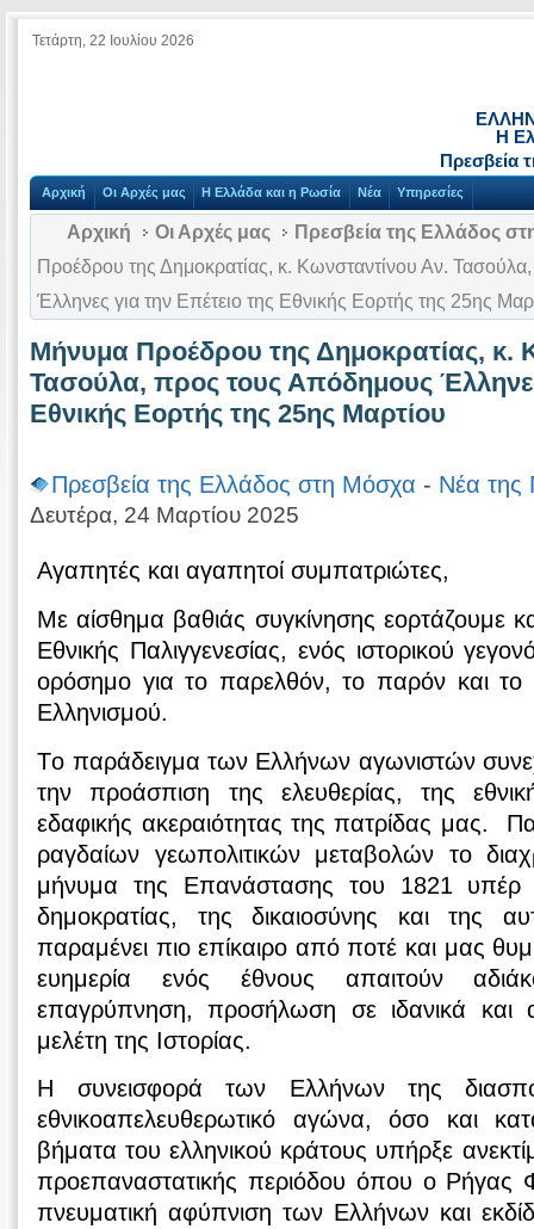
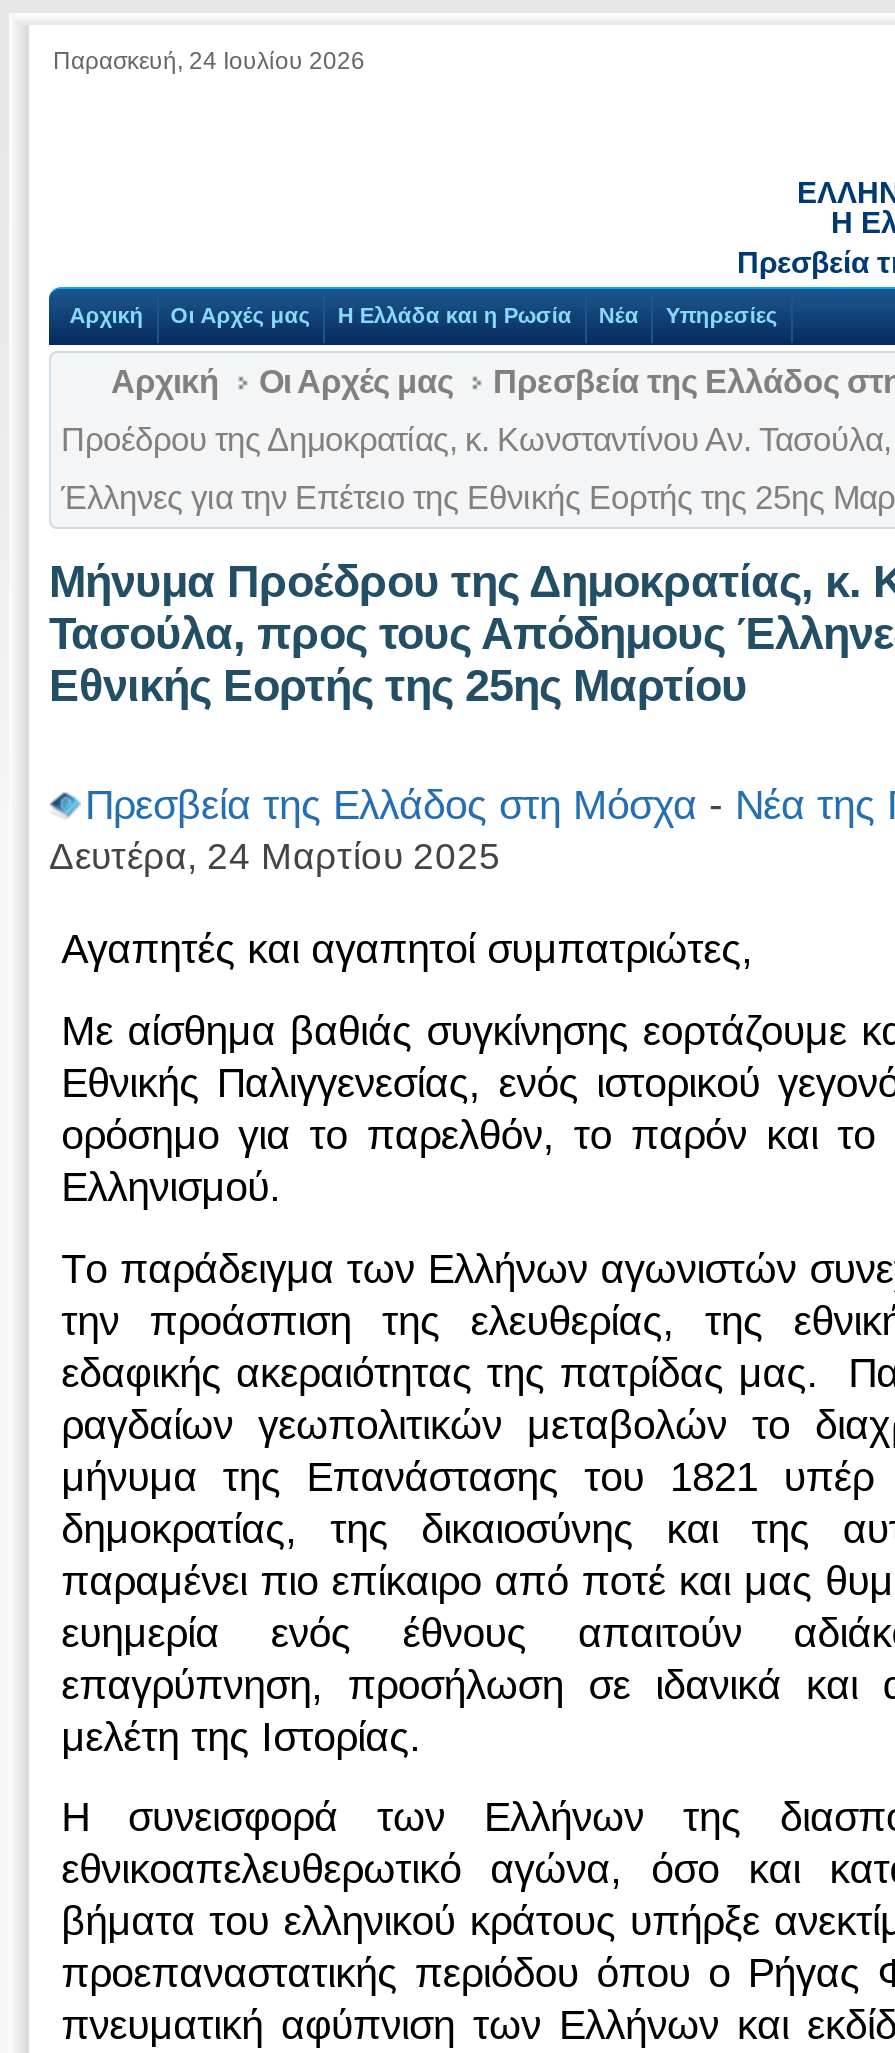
- Τετάρτη, 22 Ιουλίου 2026
+ Παρασκευή, 24 Ιουλίου 2026
